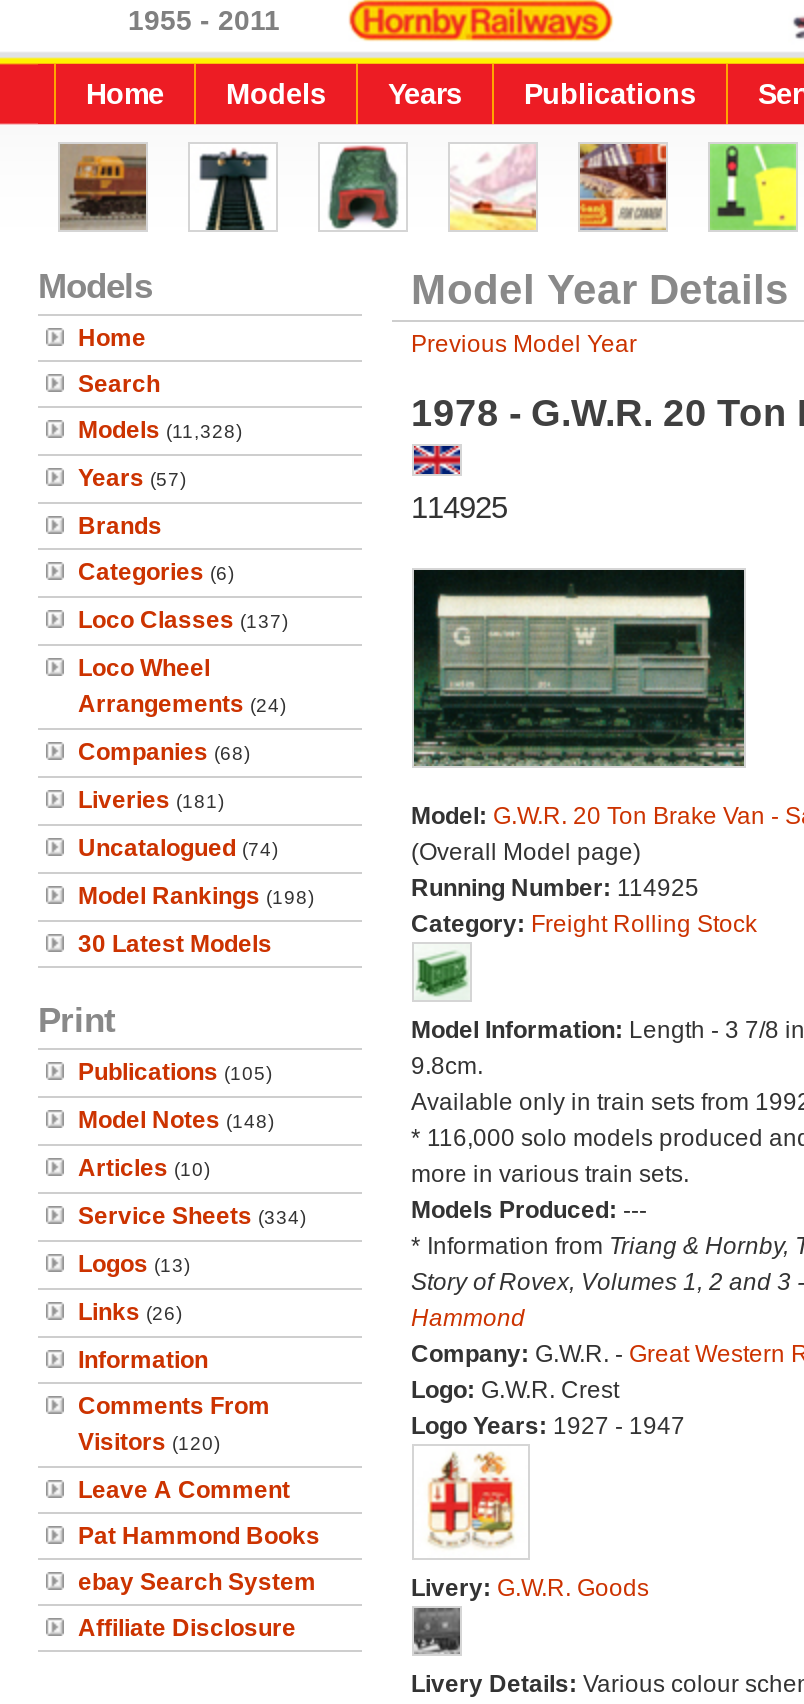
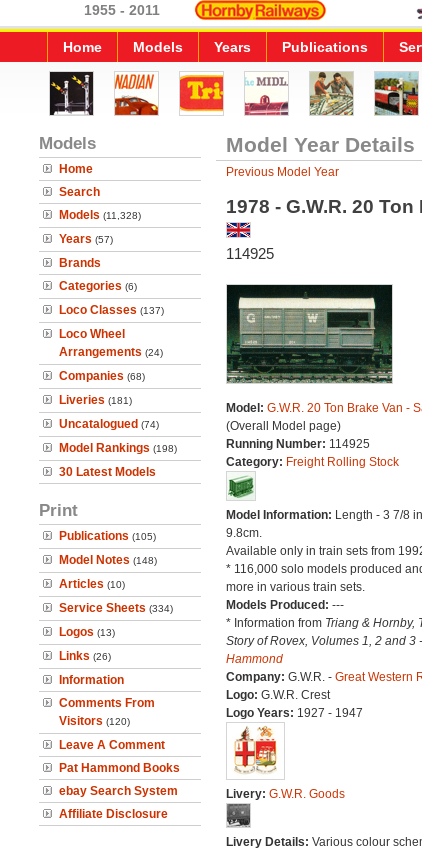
- [image]
+ [image]

- [image]
+ [image]

- [image]
+ [image]

- [image]
+ [image]

- [image]
+ [image]

- [image]
+ [image]
